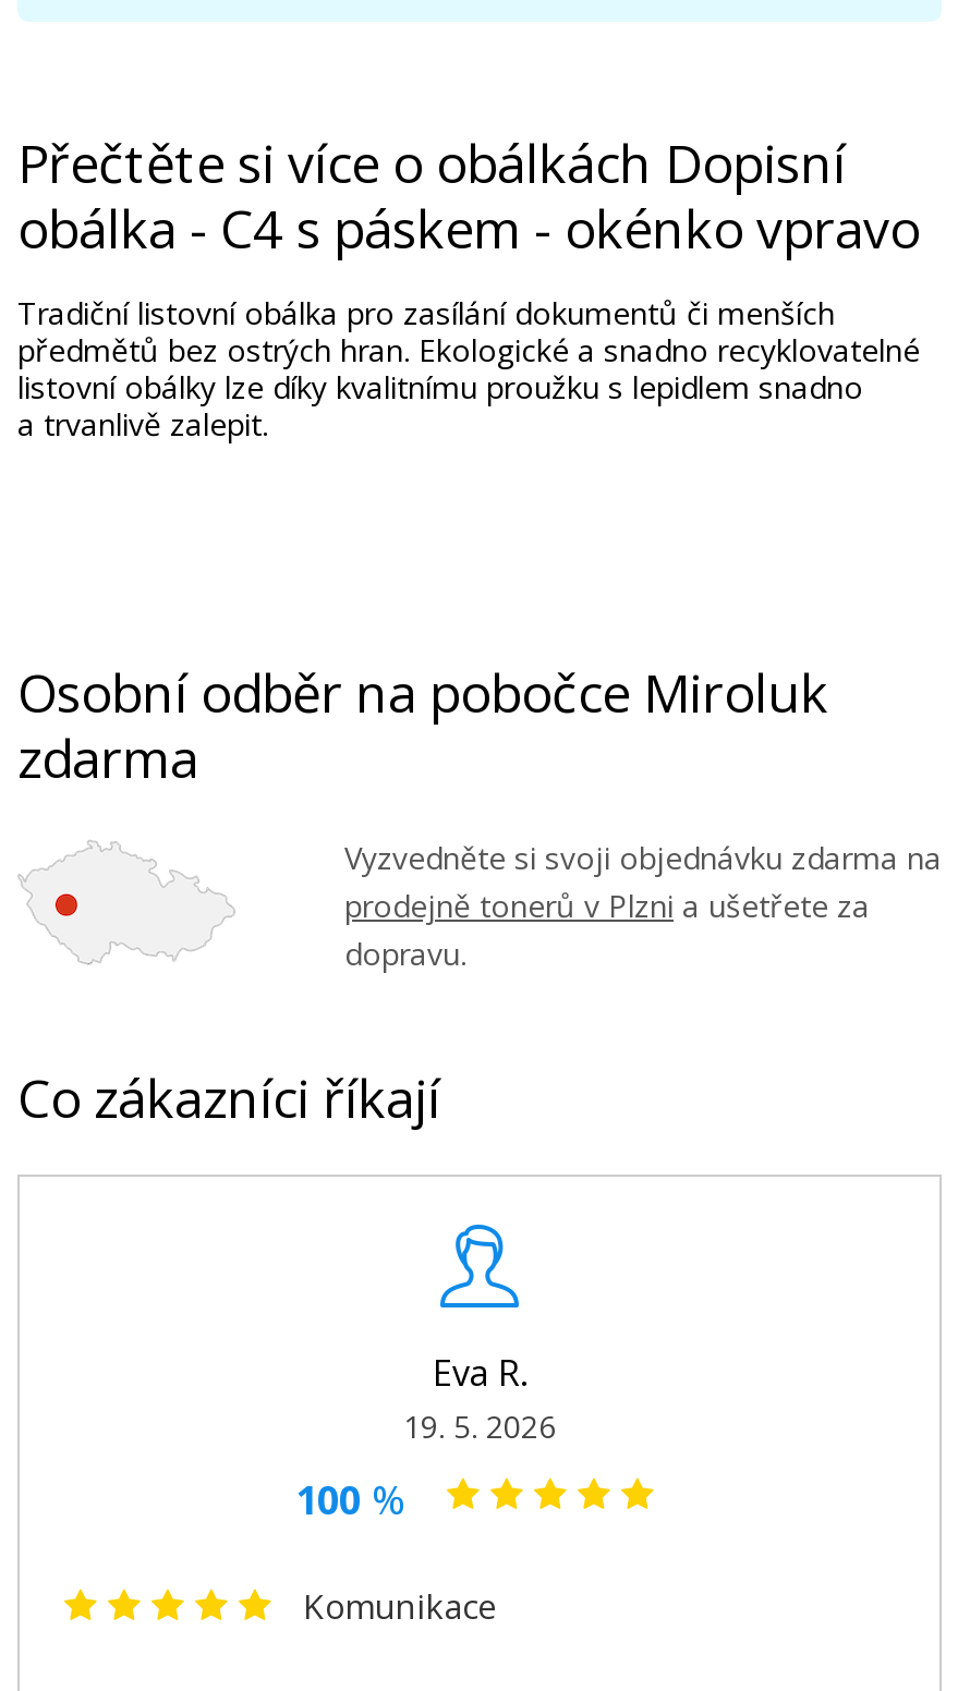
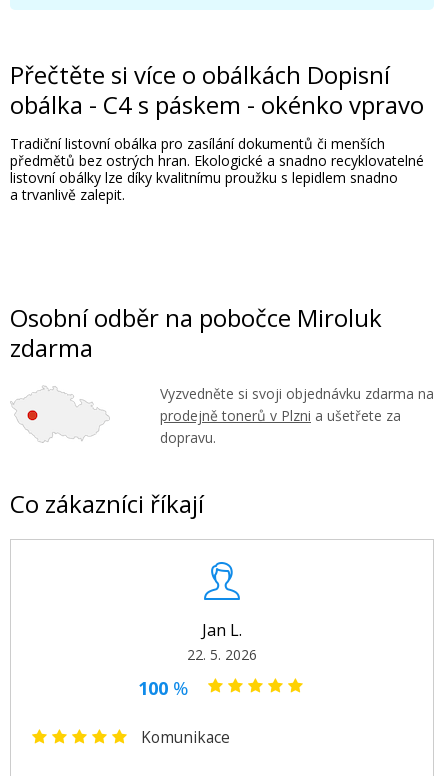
- Eva R.
- 19. 5. 2026
+ Jan L.
+ 22. 5. 2026
